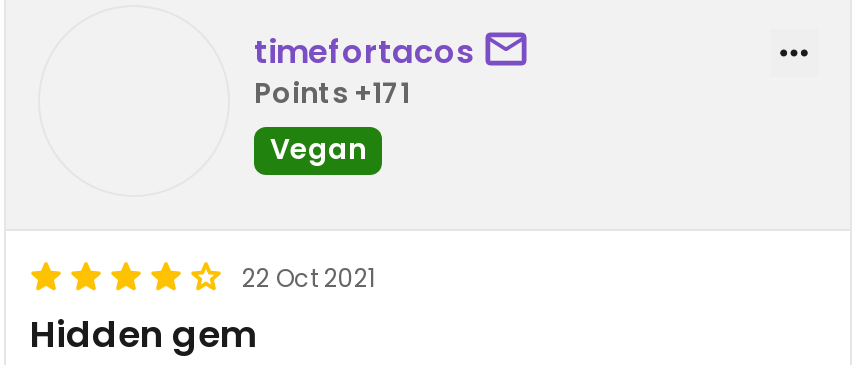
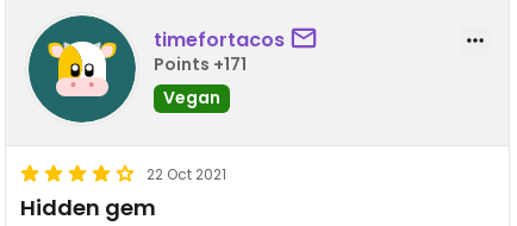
+ [image]
